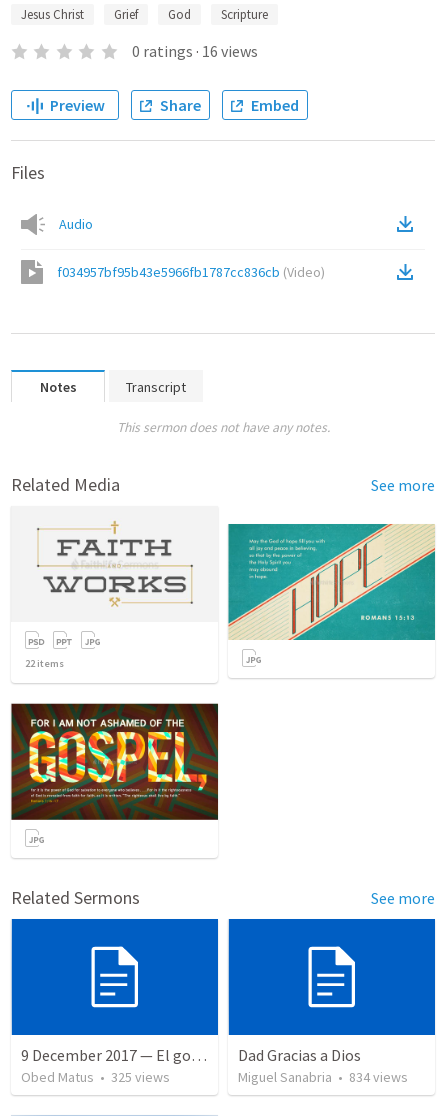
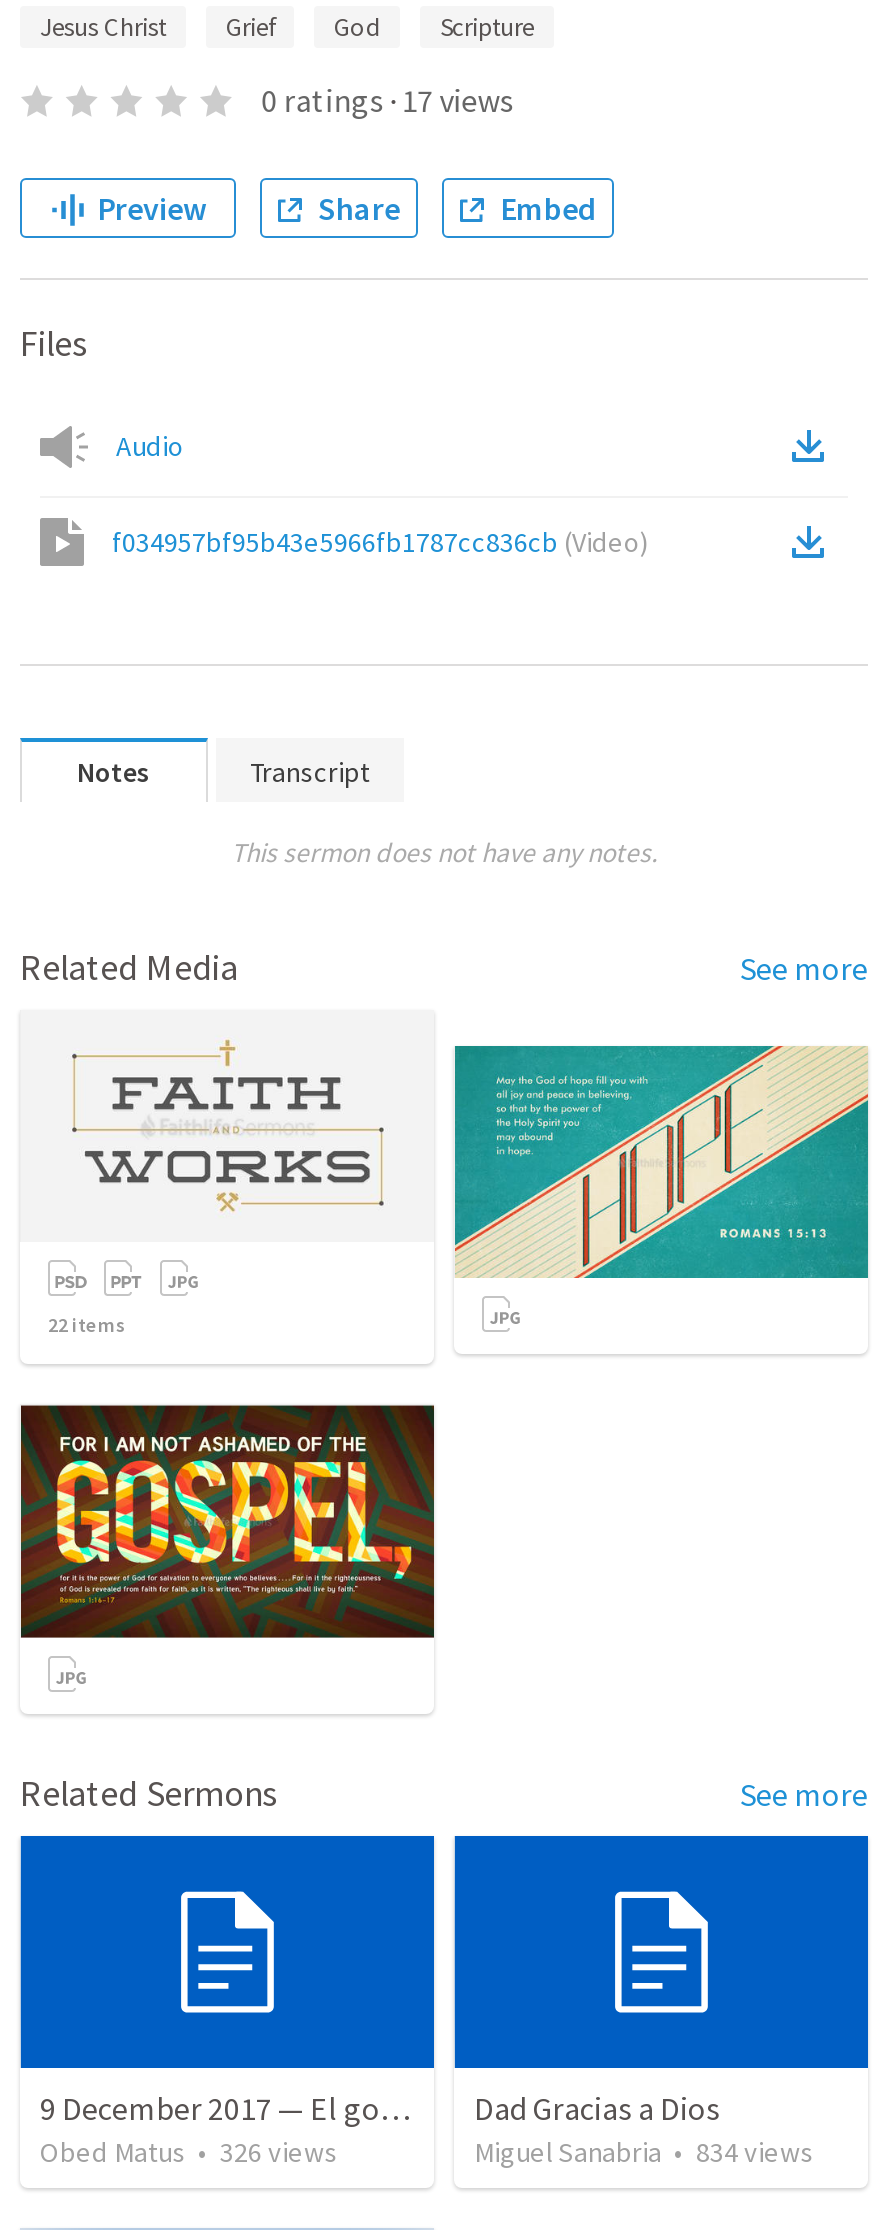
- 0 ratings · 16 views
+ 0 ratings · 17 views

- Obed Matus • 325 views
+ Obed Matus • 326 views
